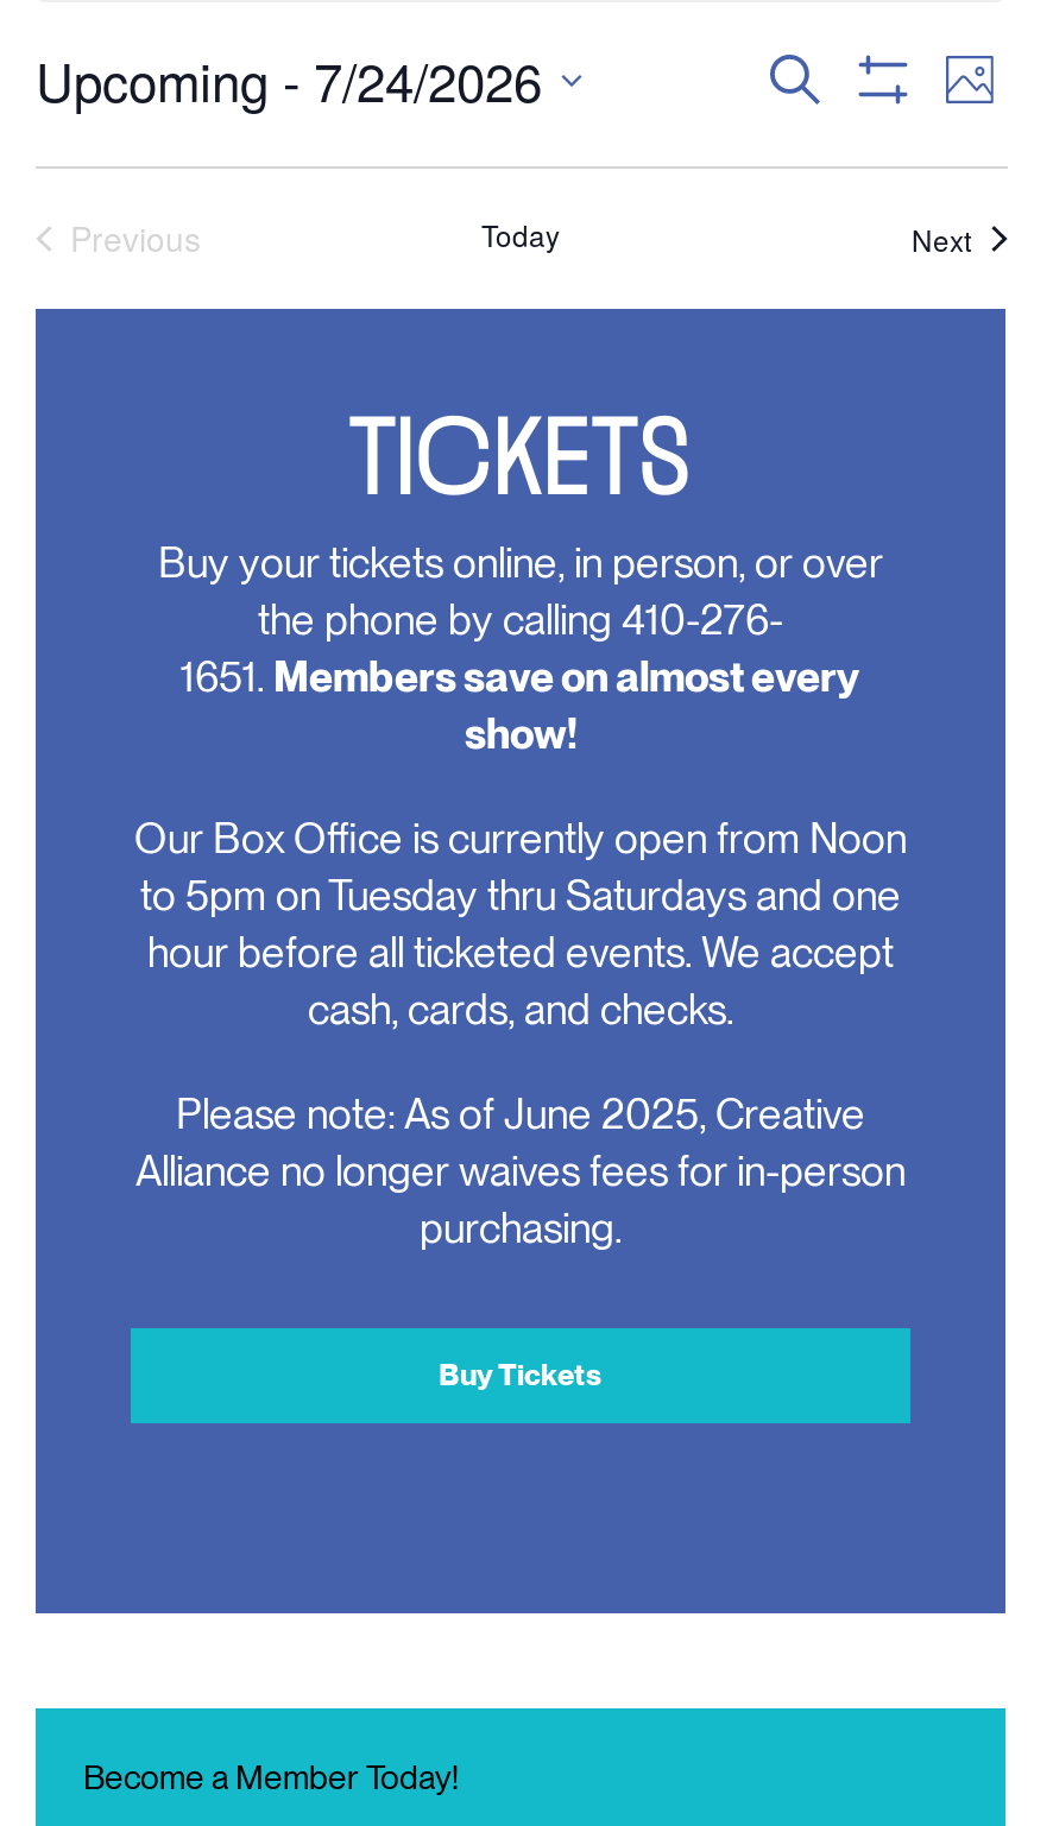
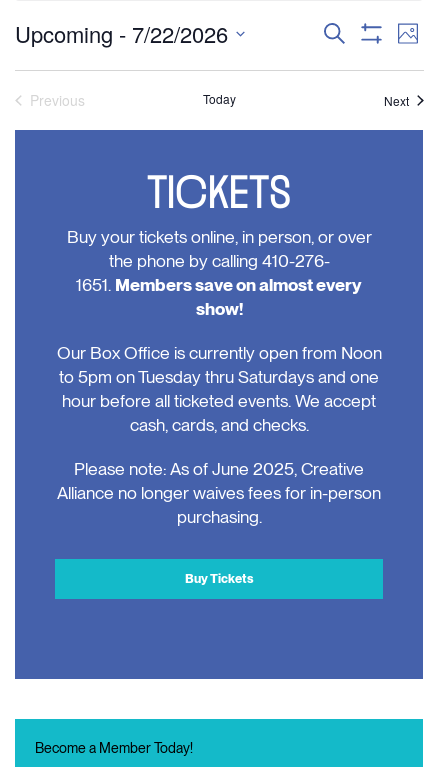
- Upcoming - 7/24/2026
+ Upcoming - 7/22/2026
